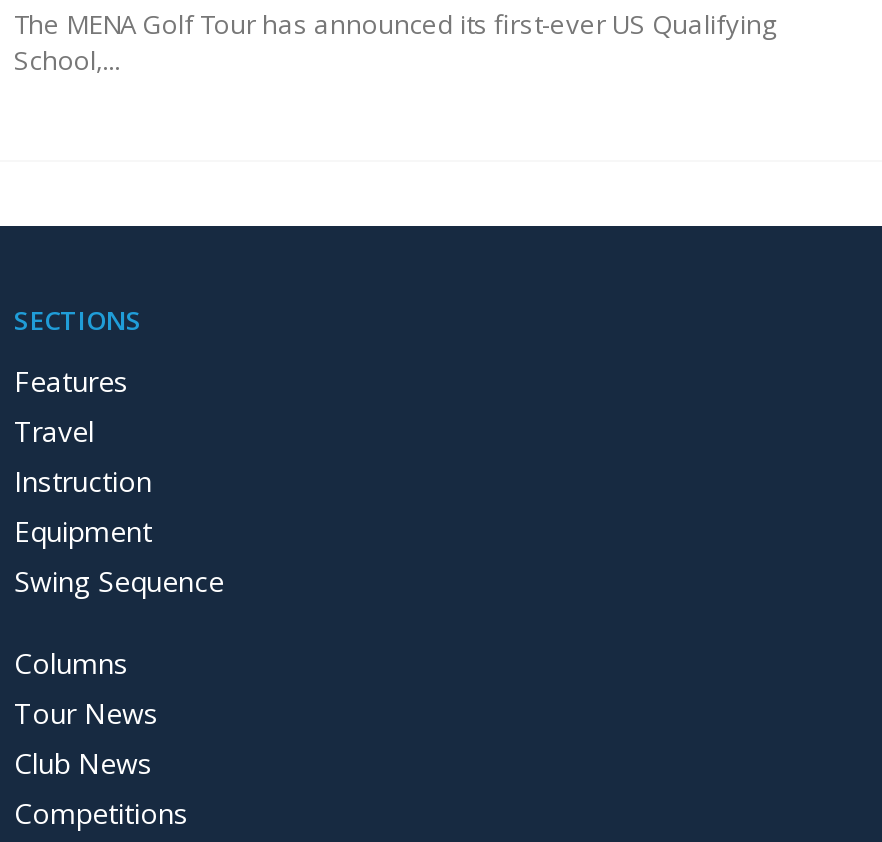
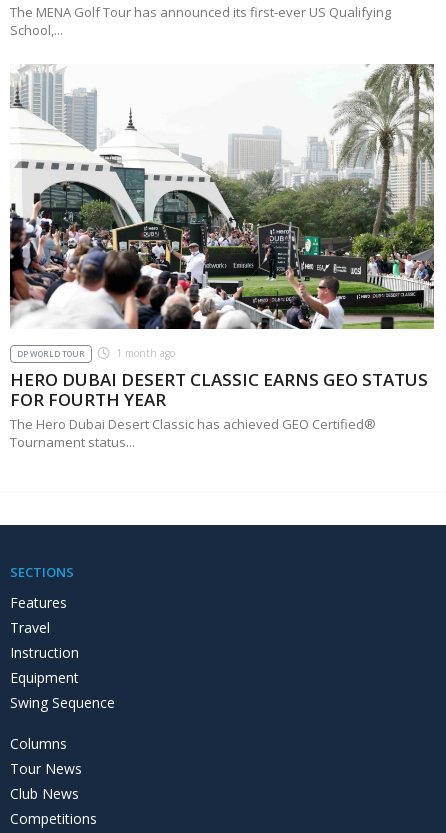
+ [image]
+ DP WORLD TOUR
+ 1 month ago
+ HERO DUBAI DESERT CLASSIC EARNS GEO STATUS
+ FOR FOURTH YEAR
+ The Hero Dubai Desert Classic has achieved GEO Certified®
+ Tournament status...
